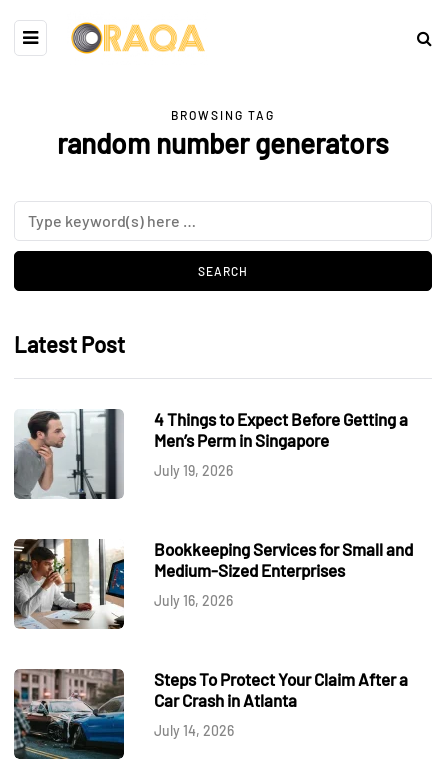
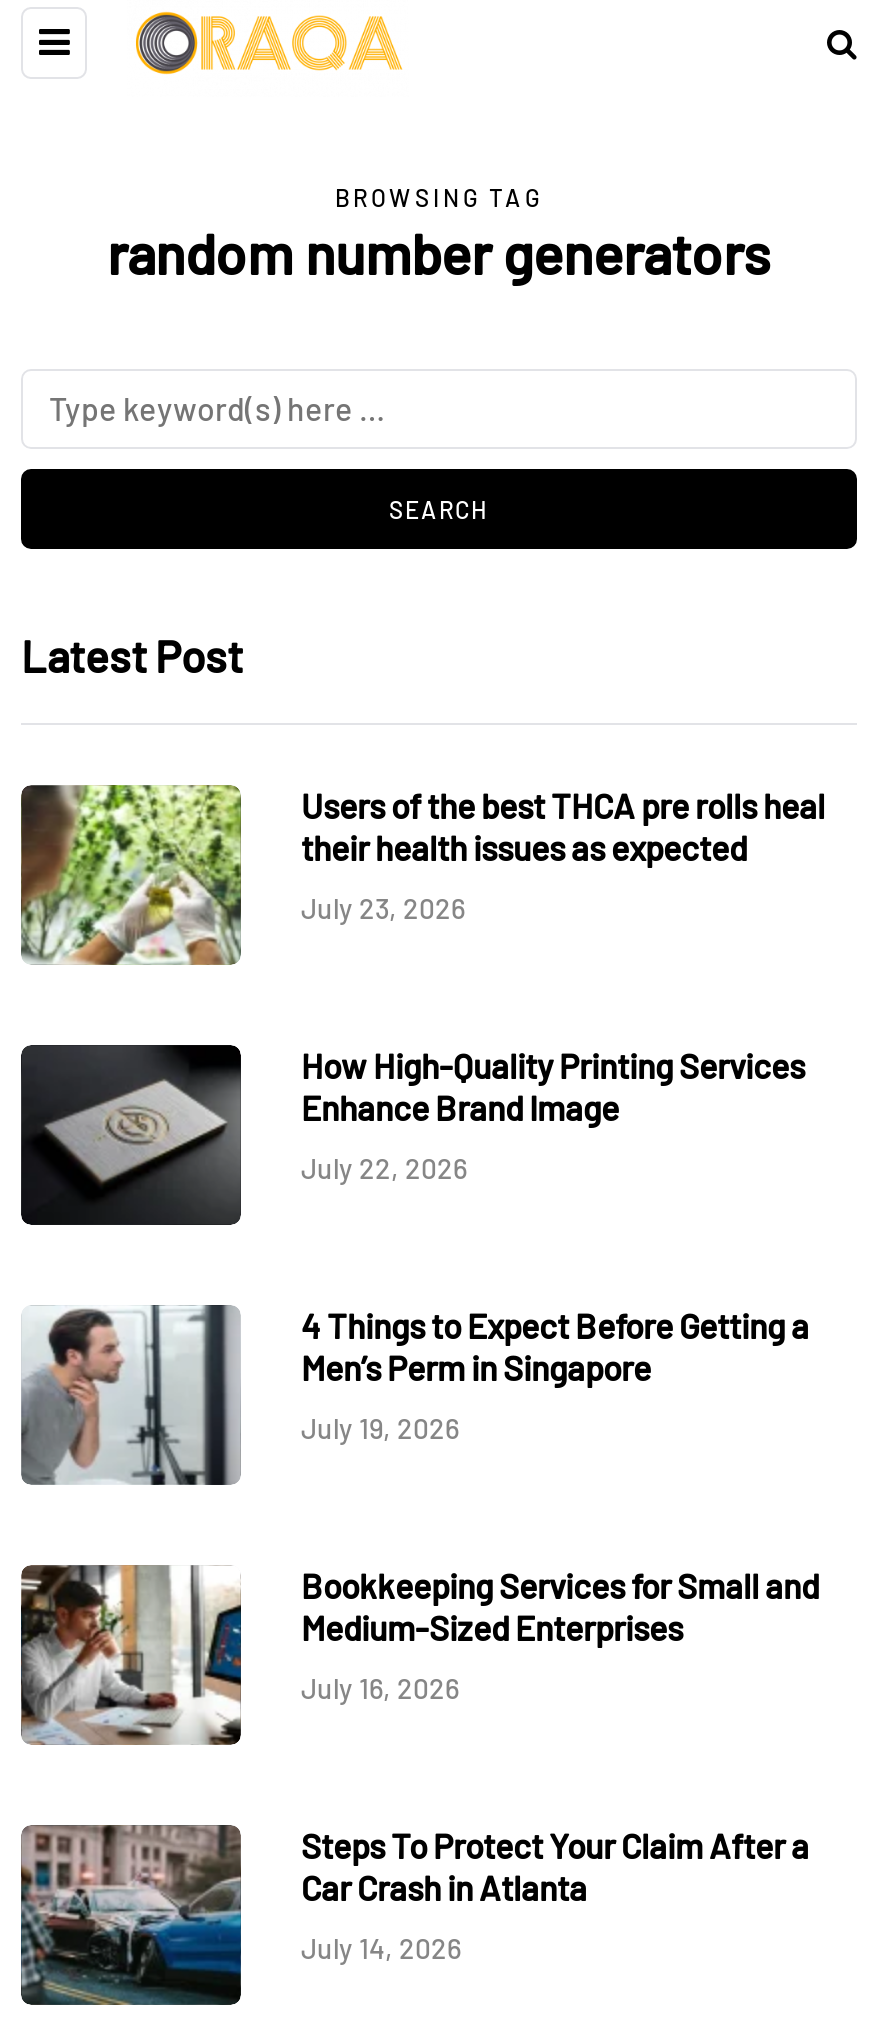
+ [image]
+ Users of the best THCA pre rolls heal
+ their health issues as expected
+ July 23, 2026

+ [image]
+ How High-Quality Printing Services
+ Enhance Brand Image
+ July 22, 2026
